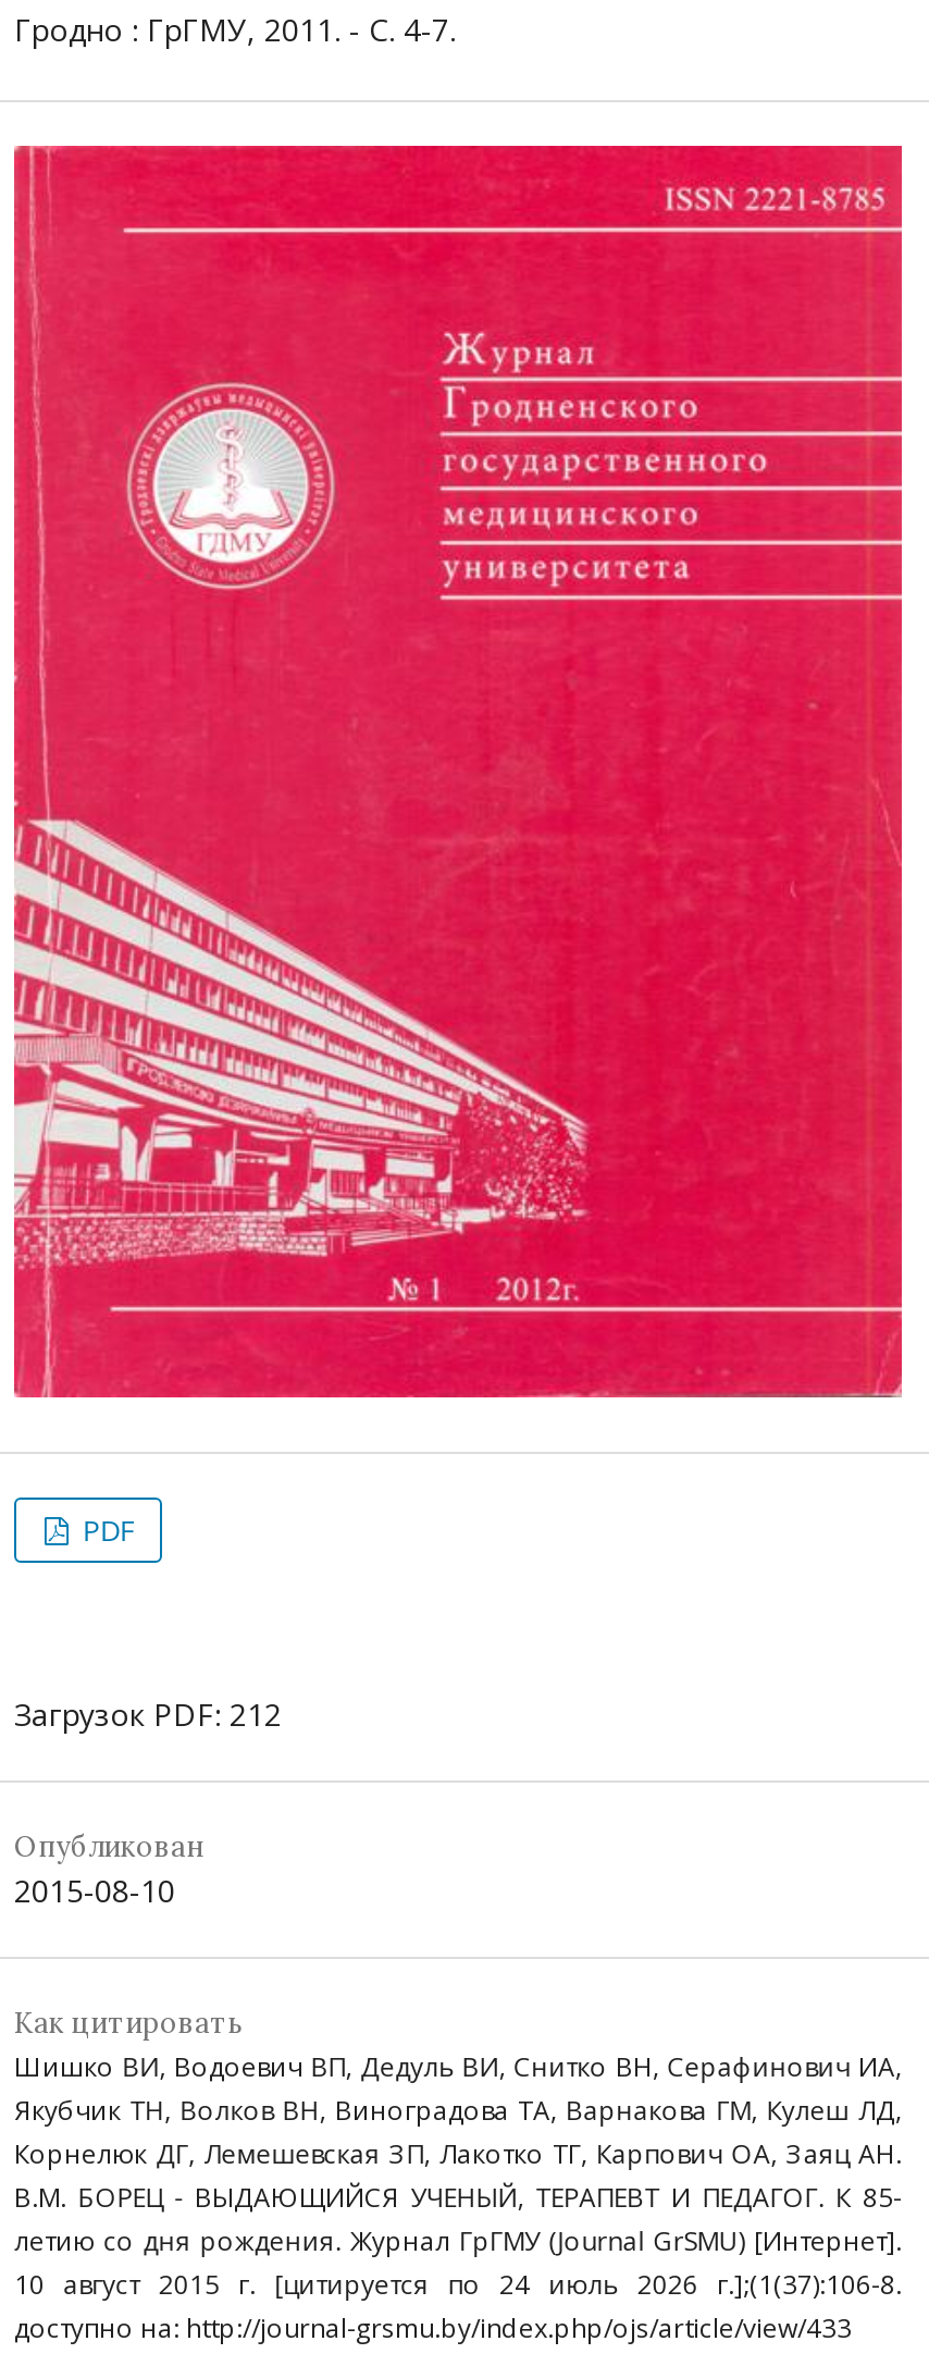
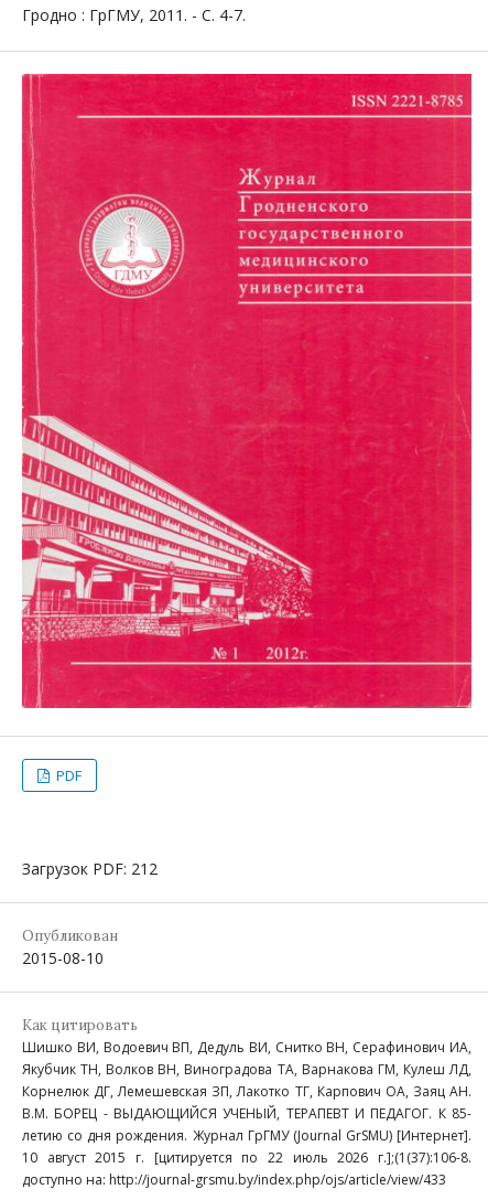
- 10 август 2015 г. [цитируется по 24 июль 2026 г.];(1(37):106-8.
+ 10 август 2015 г. [цитируется по 22 июль 2026 г.];(1(37):106-8.
